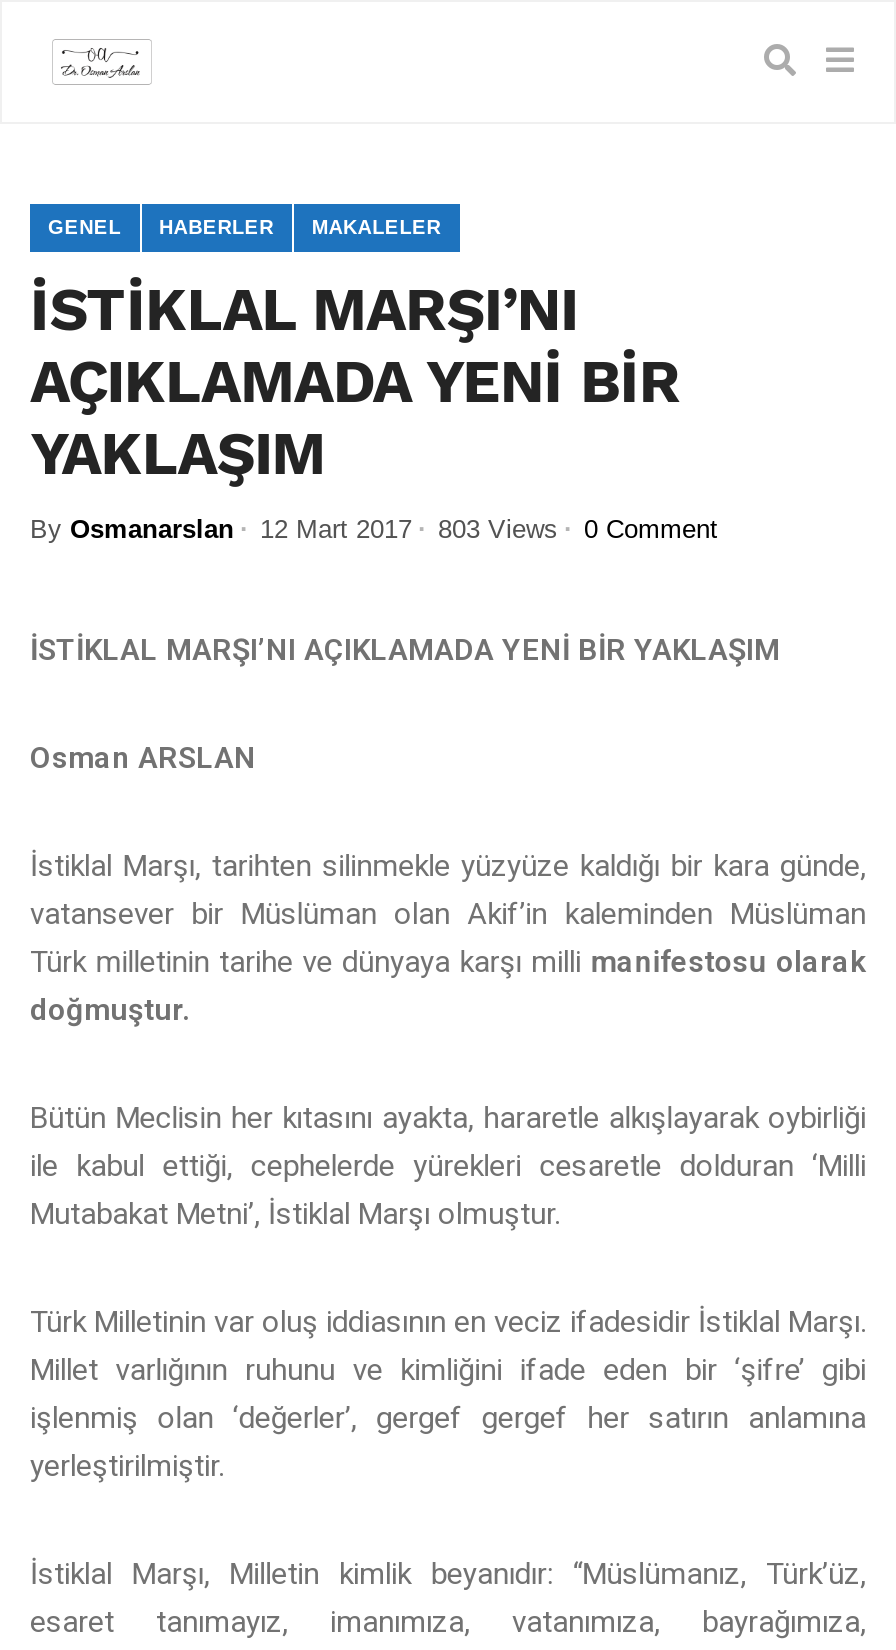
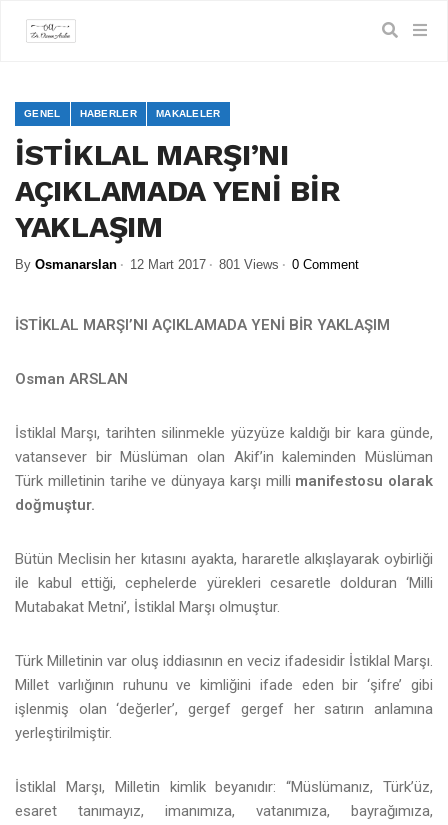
- By Osmanarslan 12 Mart 2017 803 Views 0 Comment
+ By Osmanarslan 12 Mart 2017 801 Views 0 Comment
